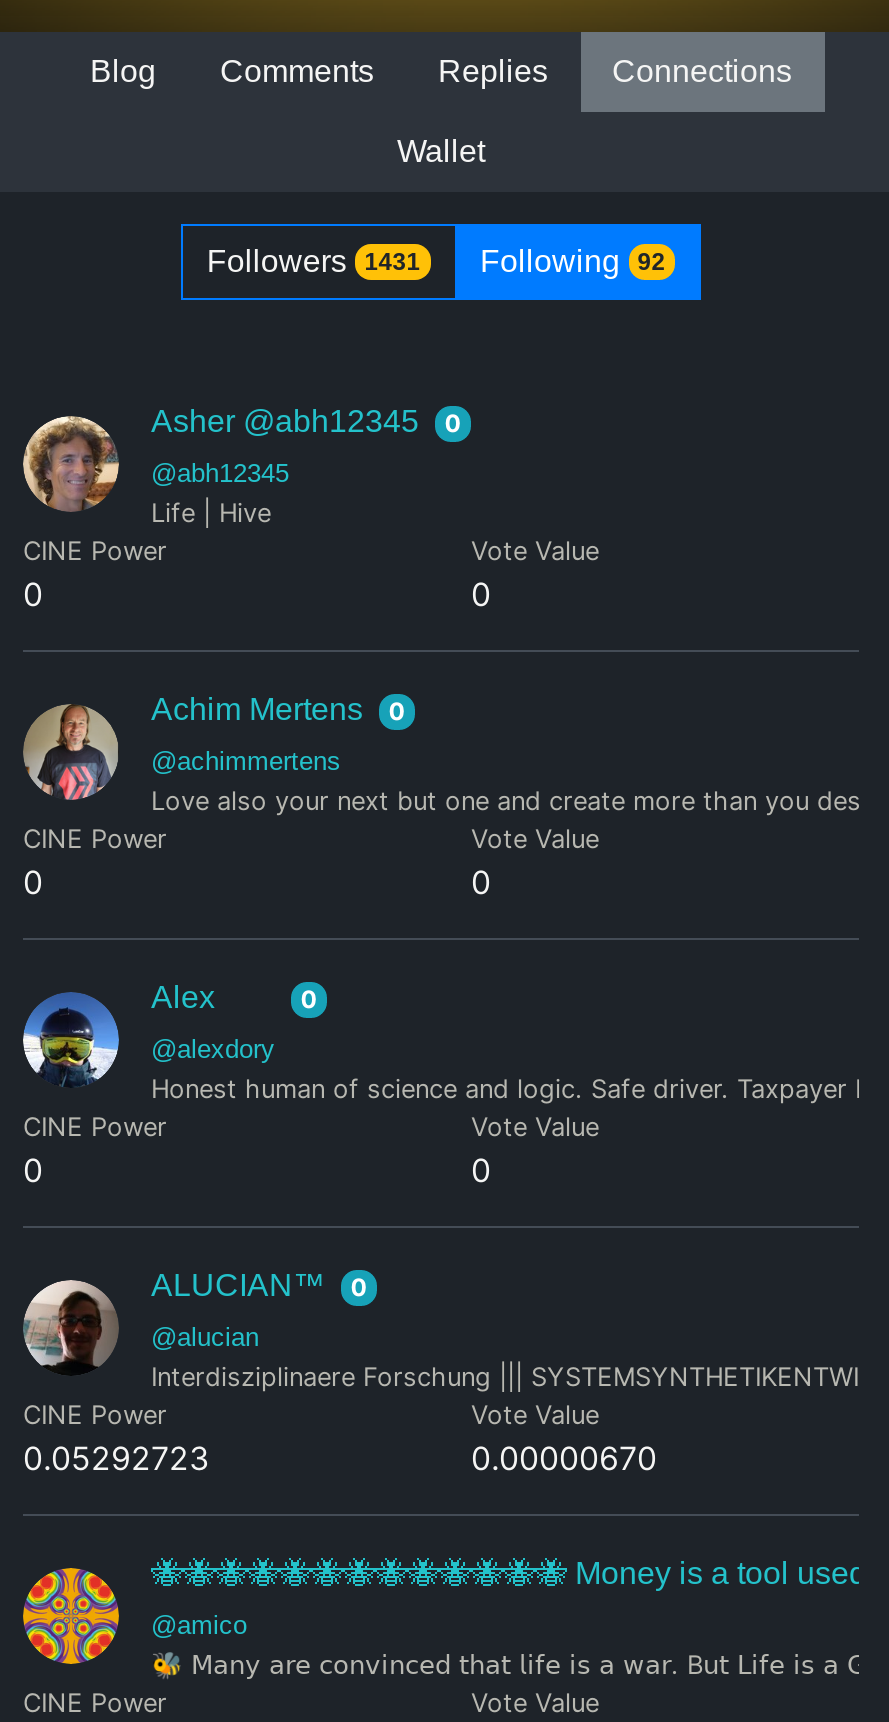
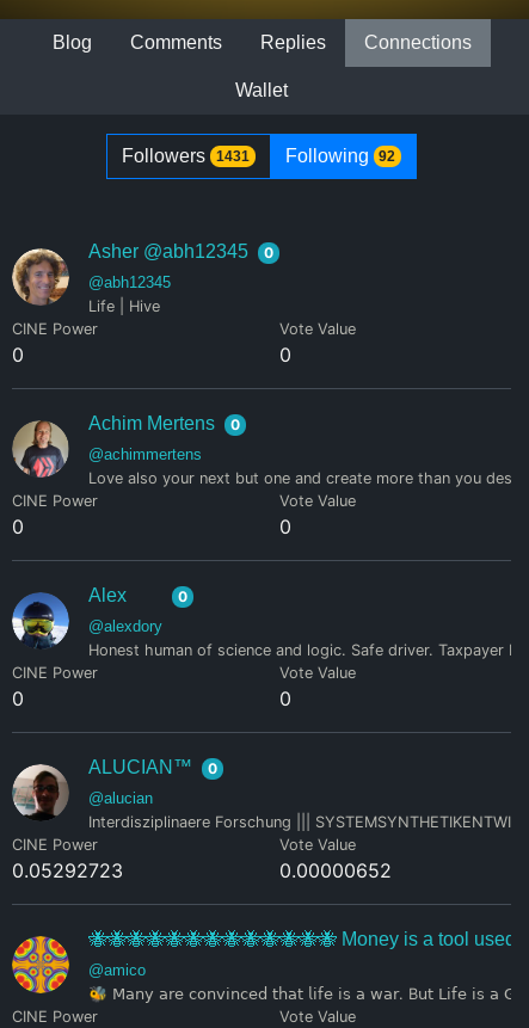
- 0.00000670
+ 0.00000652
